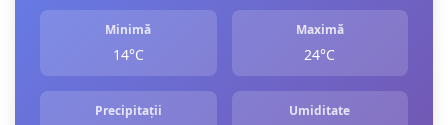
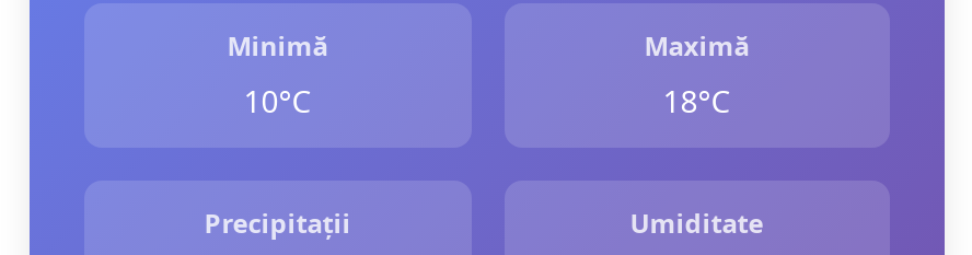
- 14°C
+ 10°C

- 24°C
+ 18°C
